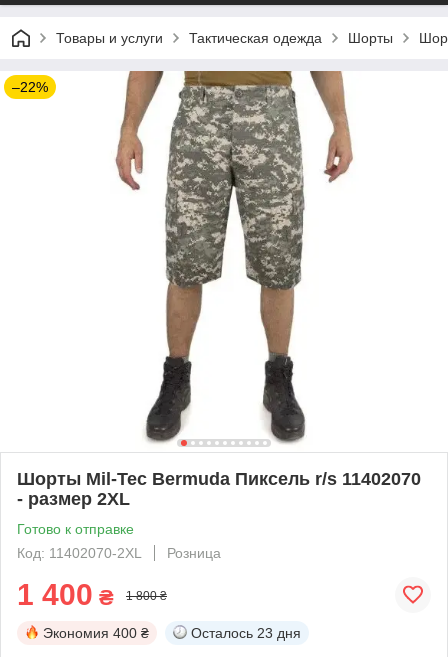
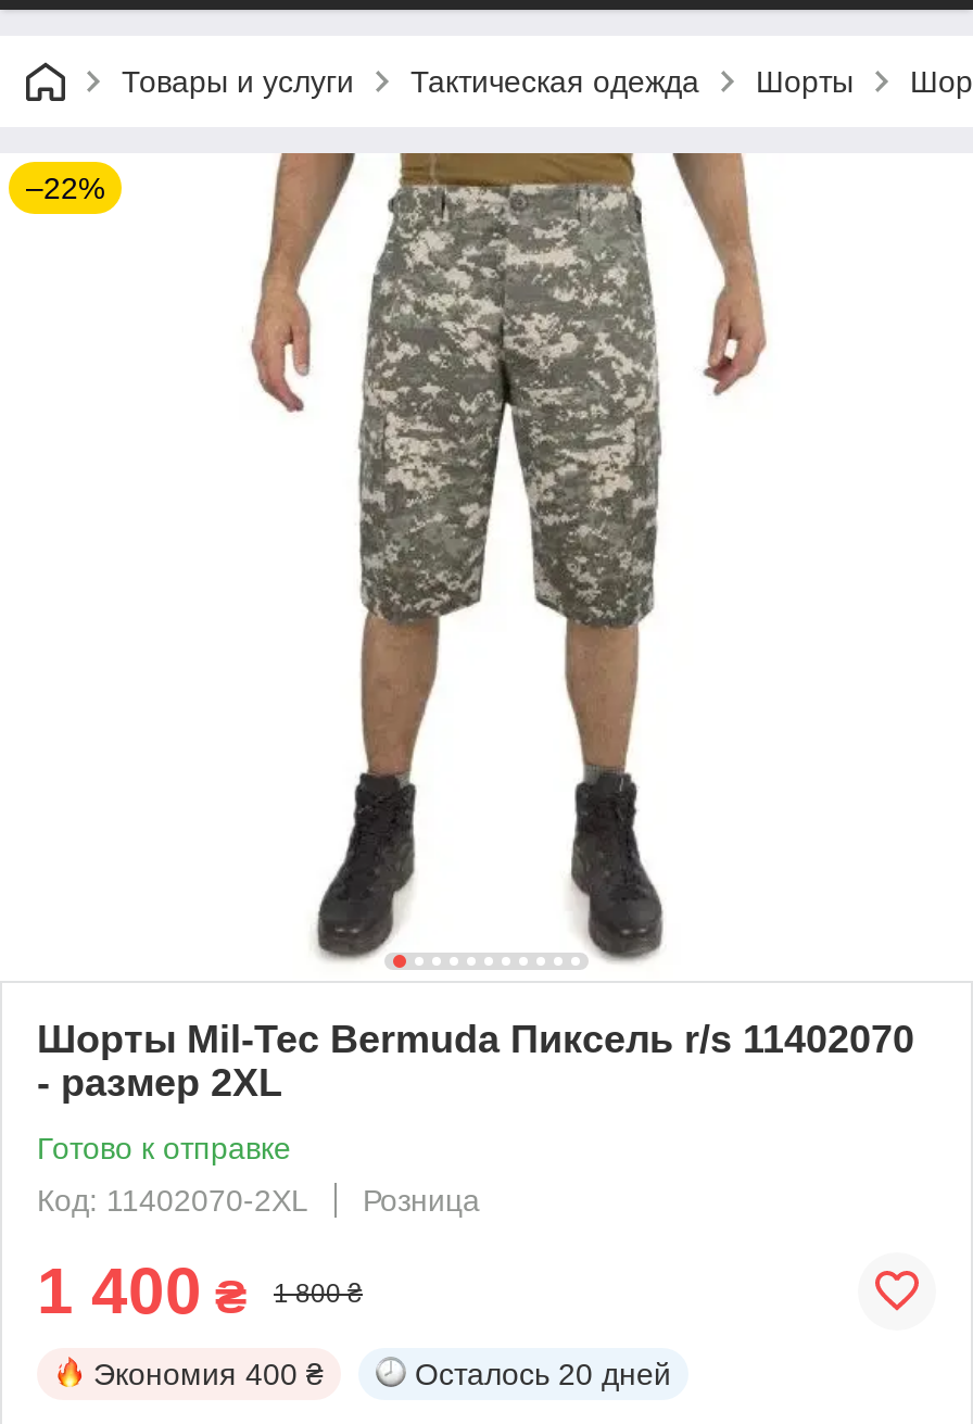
- Осталось 23 дня
+ Осталось 20 дней
